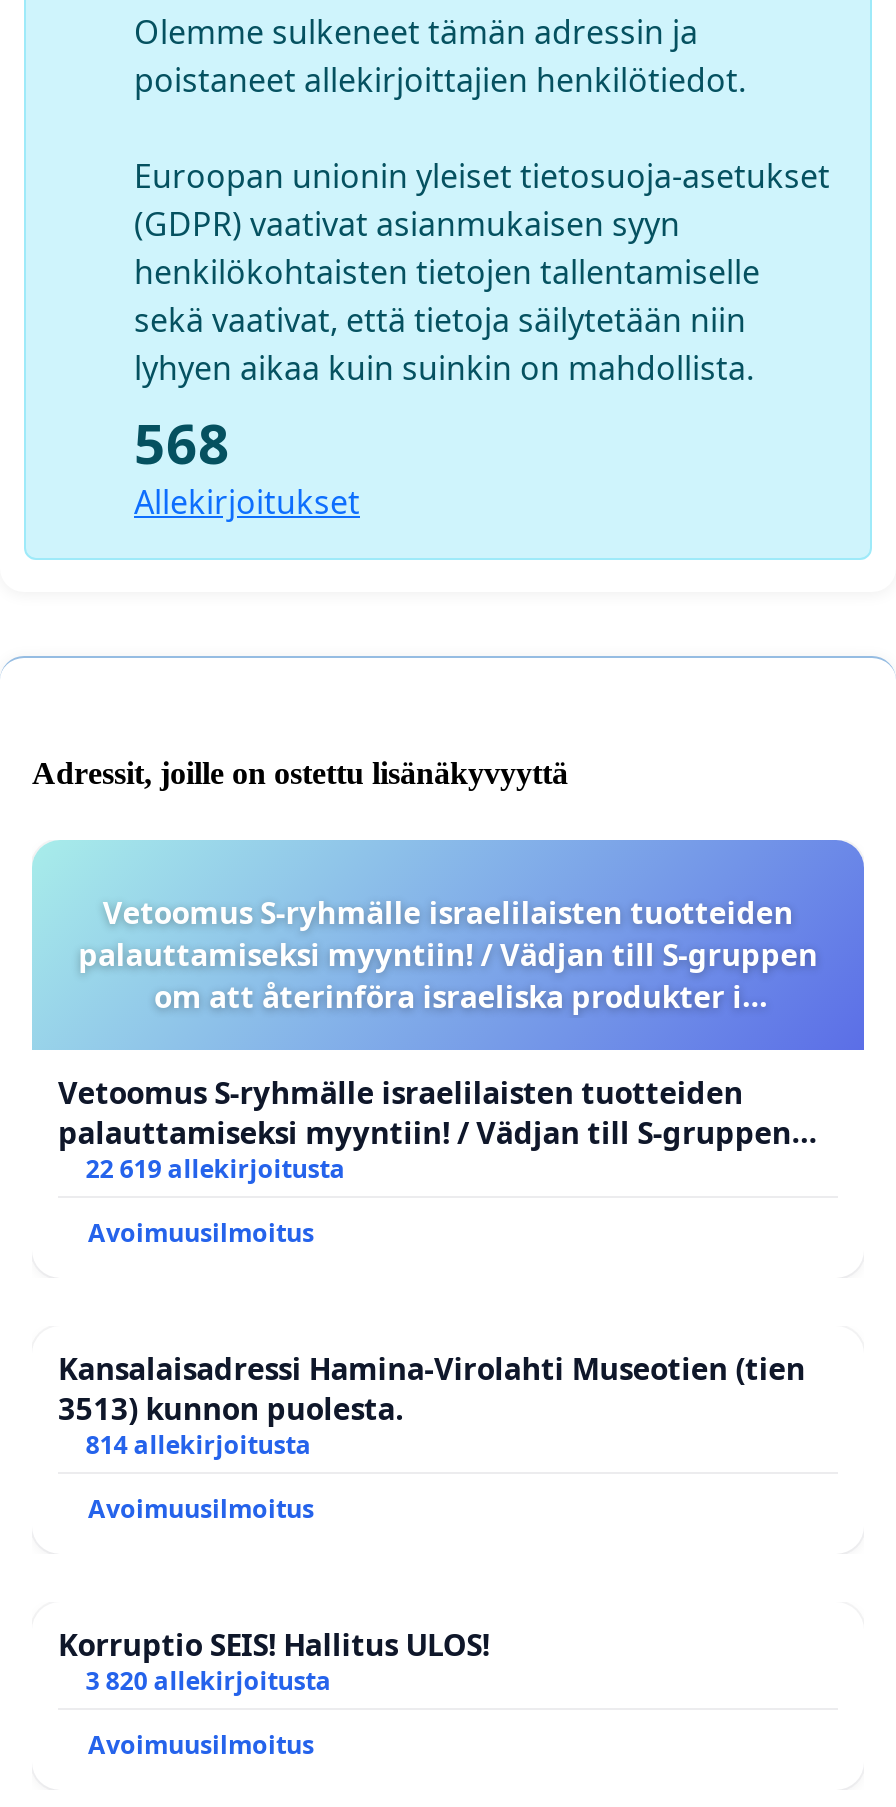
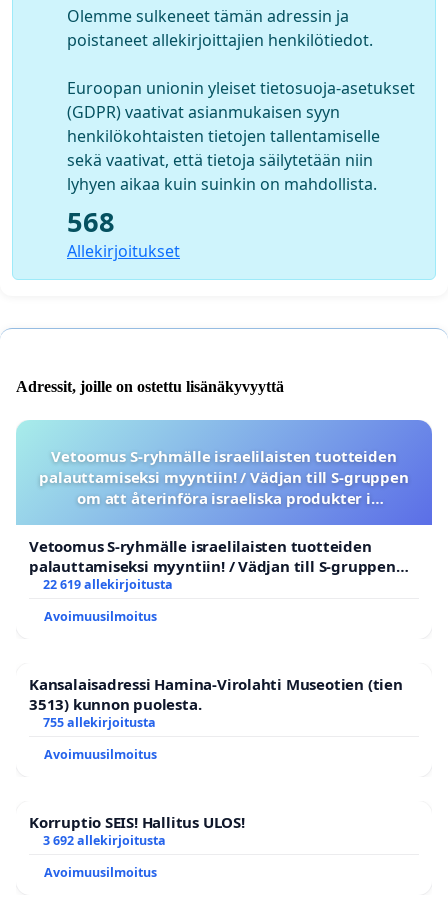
- 814 allekirjoitusta
+ 755 allekirjoitusta

- 3 820 allekirjoitusta
+ 3 692 allekirjoitusta
